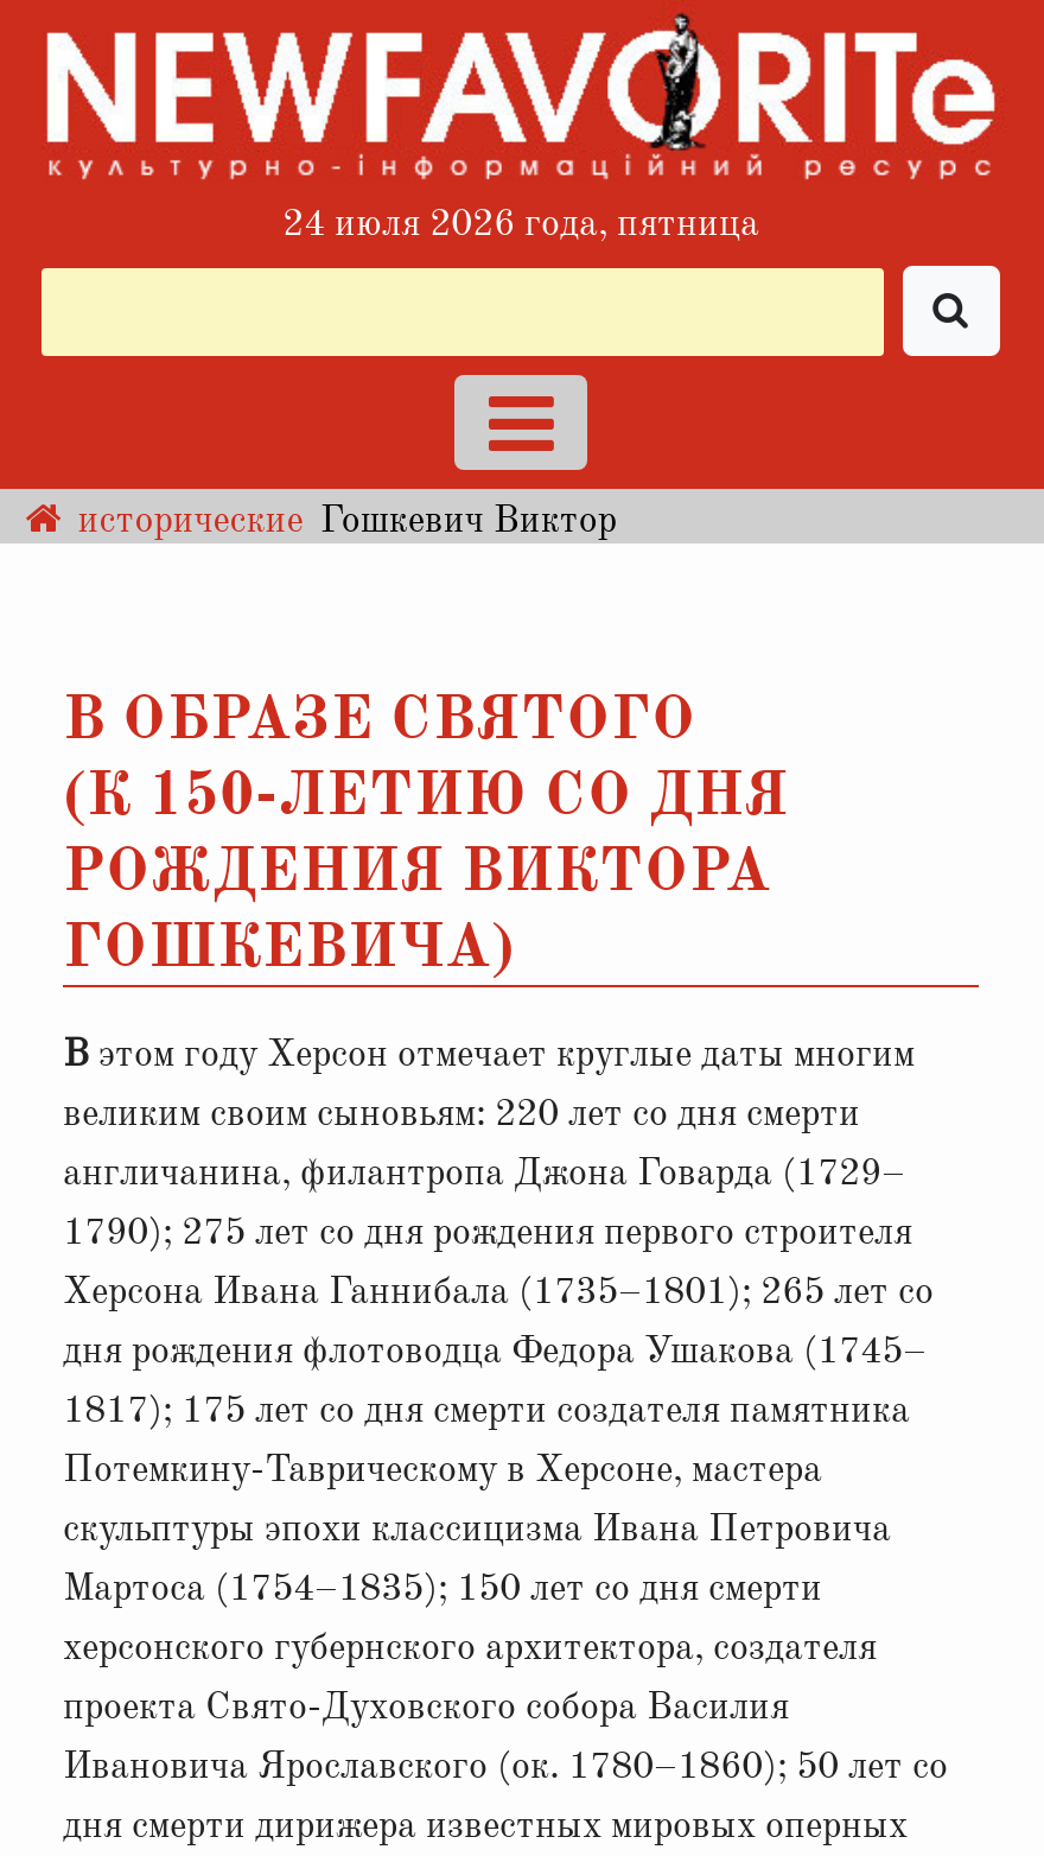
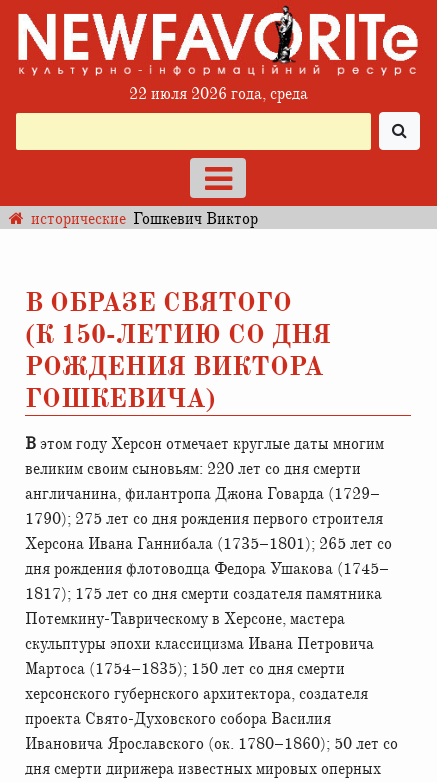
- 24 июля 2026 года, пятница
+ 22 июля 2026 года, среда
